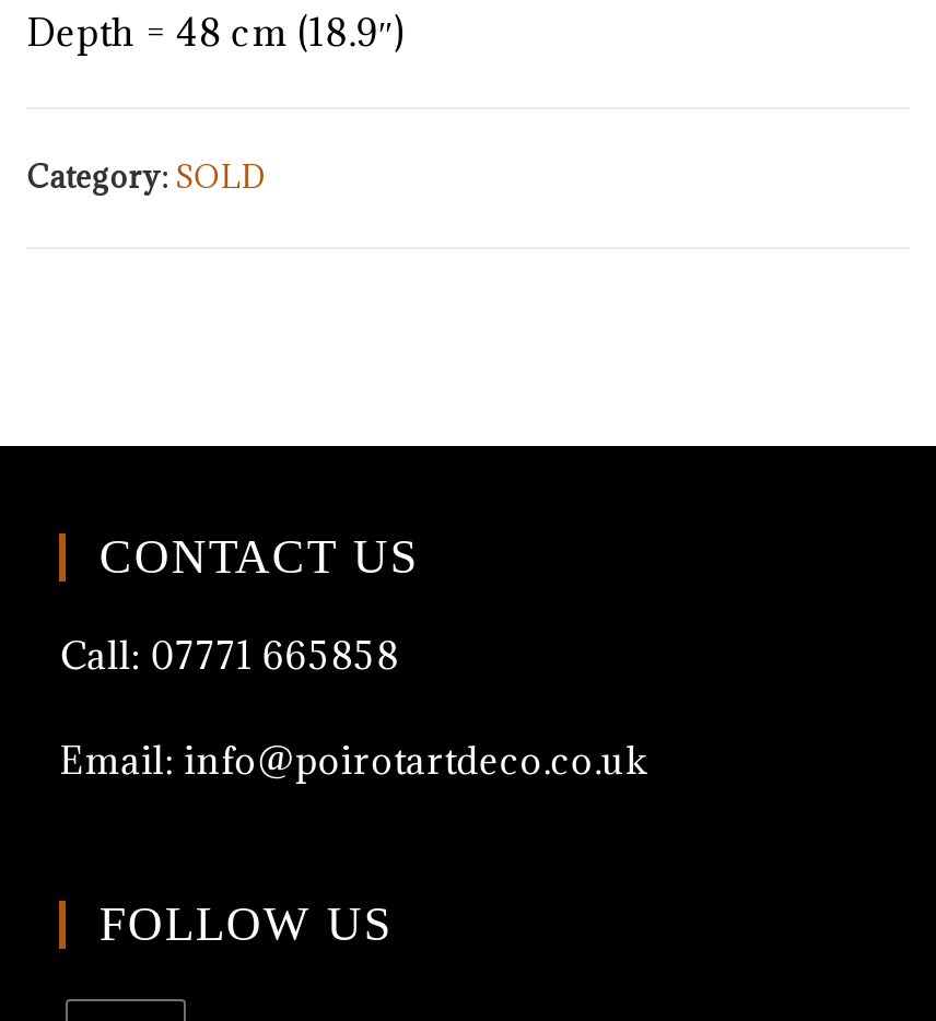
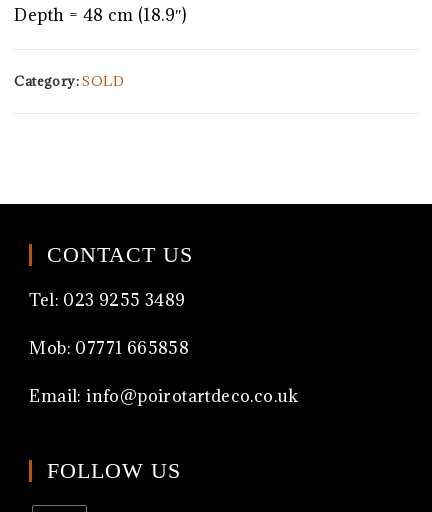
- Call: 07771 665858
+ Tel: 023 9255 3489
+ Mob: 07771 665858
